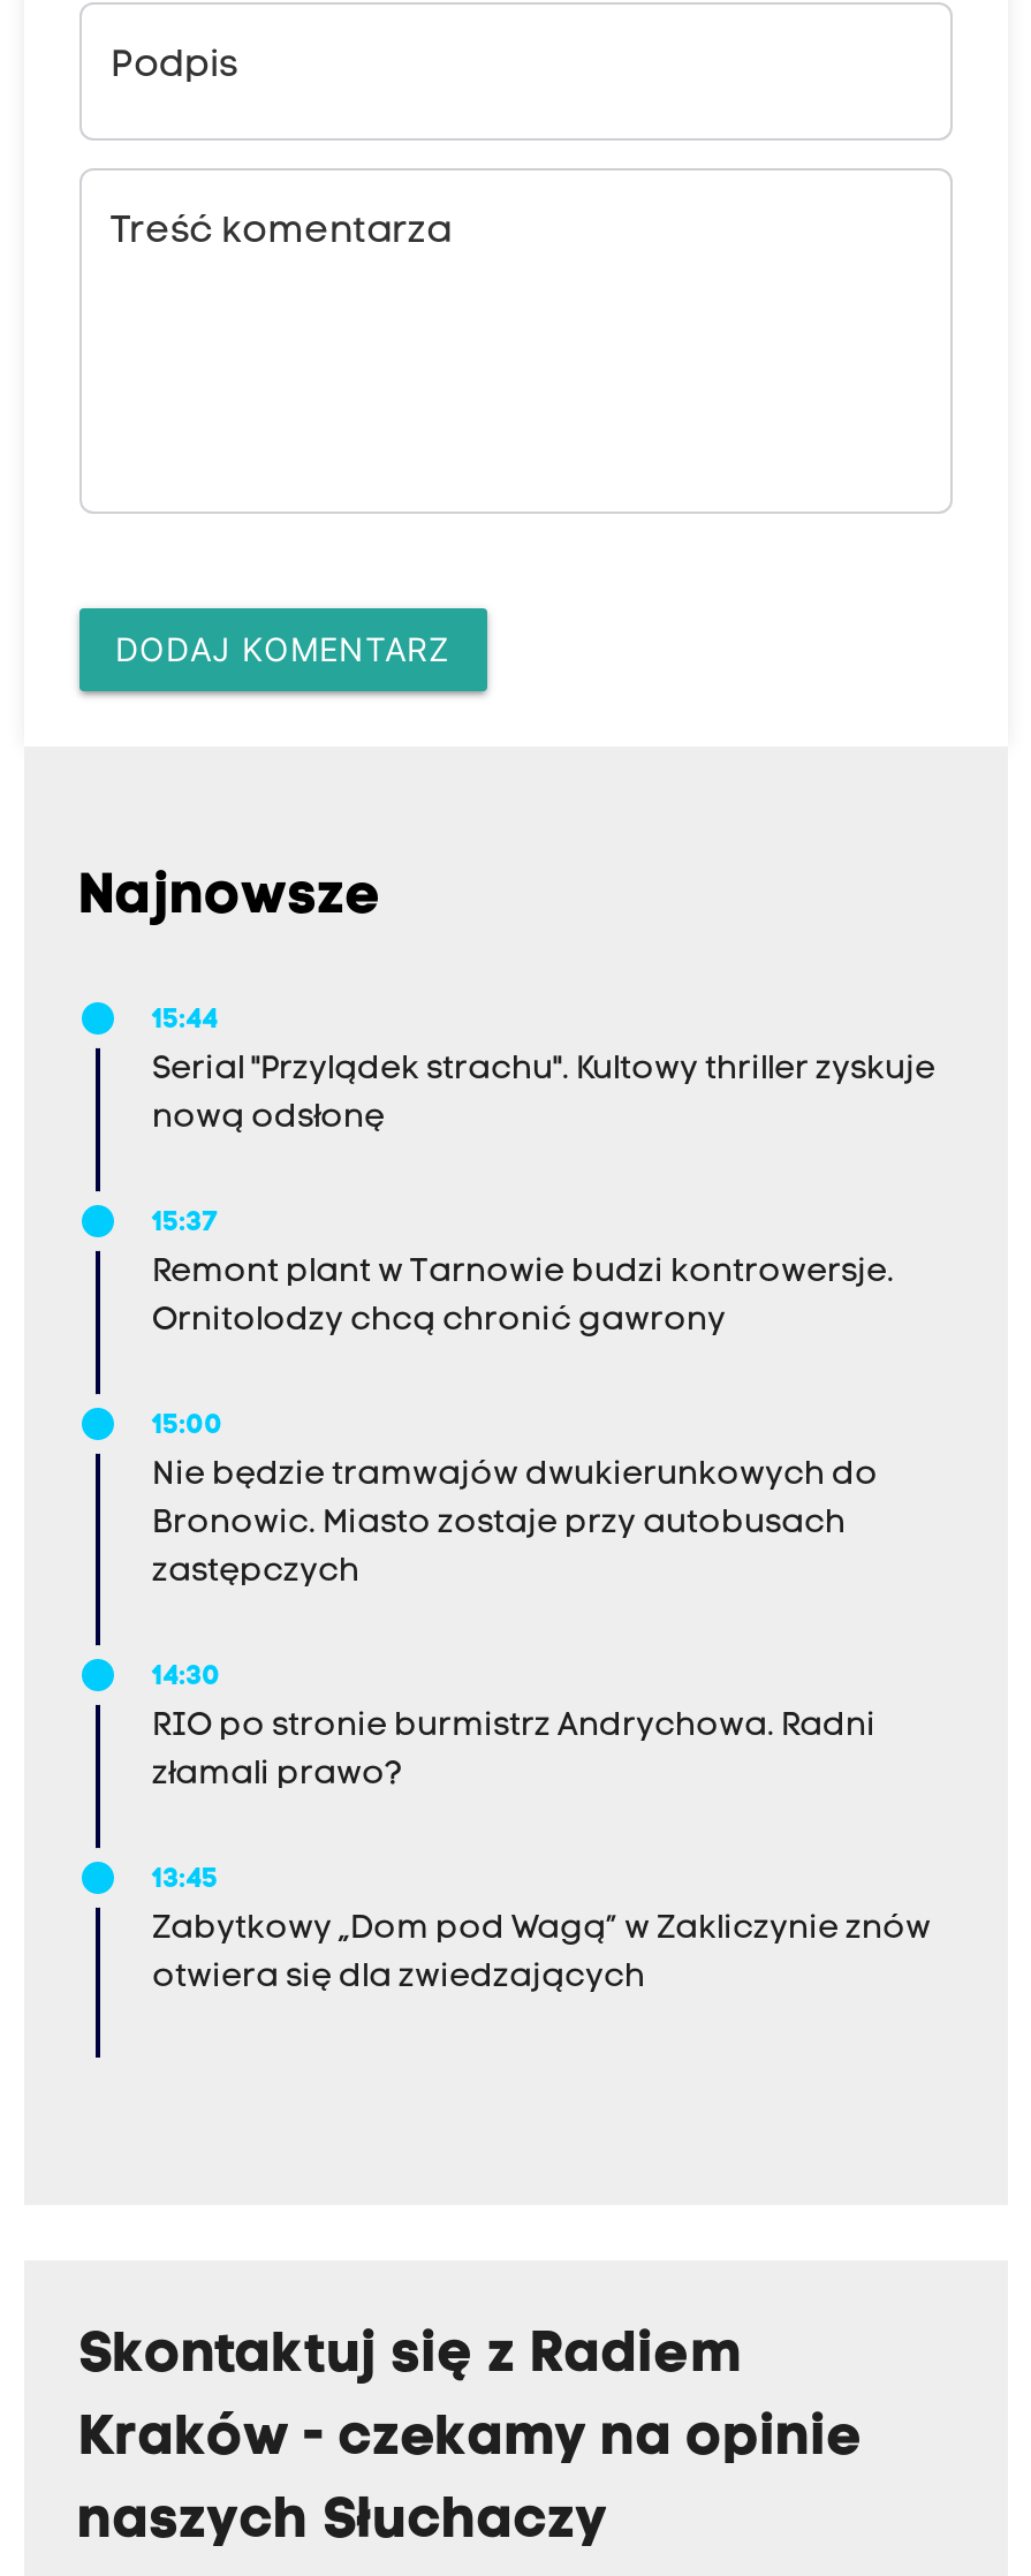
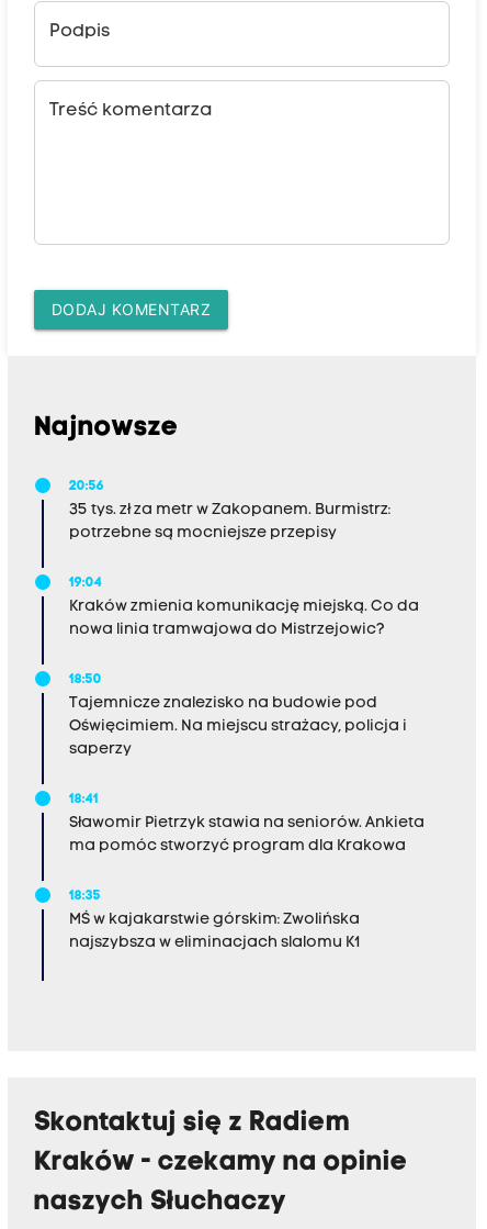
- 15:44
+ 20:56

- Serial "Przylądek strachu". Kultowy thriller zyskuje
- nową odsłonę
+ 35 tys. zł za metr w Zakopanem. Burmistrz:
+ potrzebne są mocniejsze przepisy

- 15:37
+ 19:04

- Remont plant w Tarnowie budzi kontrowersje.
- Ornitolodzy chcą chronić gawrony
+ Kraków zmienia komunikację miejską. Co da
+ nowa linia tramwajowa do Mistrzejowic?

- 15:00
+ 18:50

- Nie będzie tramwajów dwukierunkowych do
- Bronowic. Miasto zostaje przy autobusach
- zastępczych
+ Tajemnicze znalezisko na budowie pod
+ Oświęcimiem. Na miejscu strażacy, policja i
+ saperzy

- 14:30
+ 18:41

- RIO po stronie burmistrz Andrychowa. Radni
- złamali prawo?
+ Sławomir Pietrzyk stawia na seniorów. Ankieta
+ ma pomóc stworzyć program dla Krakowa

- 13:45
+ 18:35

- Zabytkowy „Dom pod Wagą” w Zakliczynie znów
- otwiera się dla zwiedzających
+ MŚ w kajakarstwie górskim: Zwolińska
+ najszybsza w eliminacjach slalomu K1
